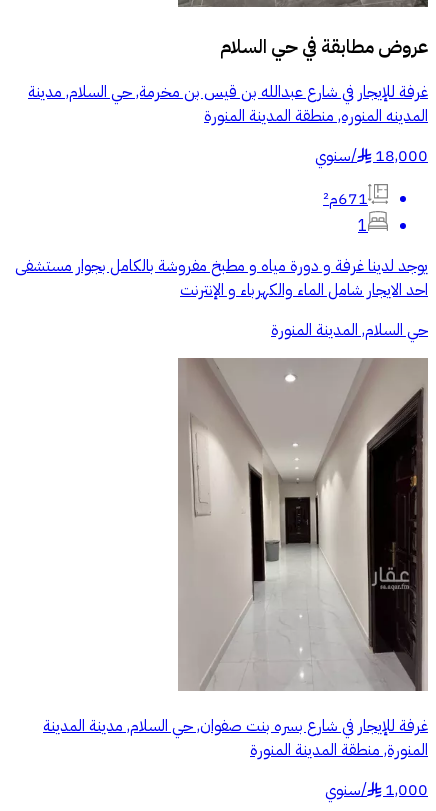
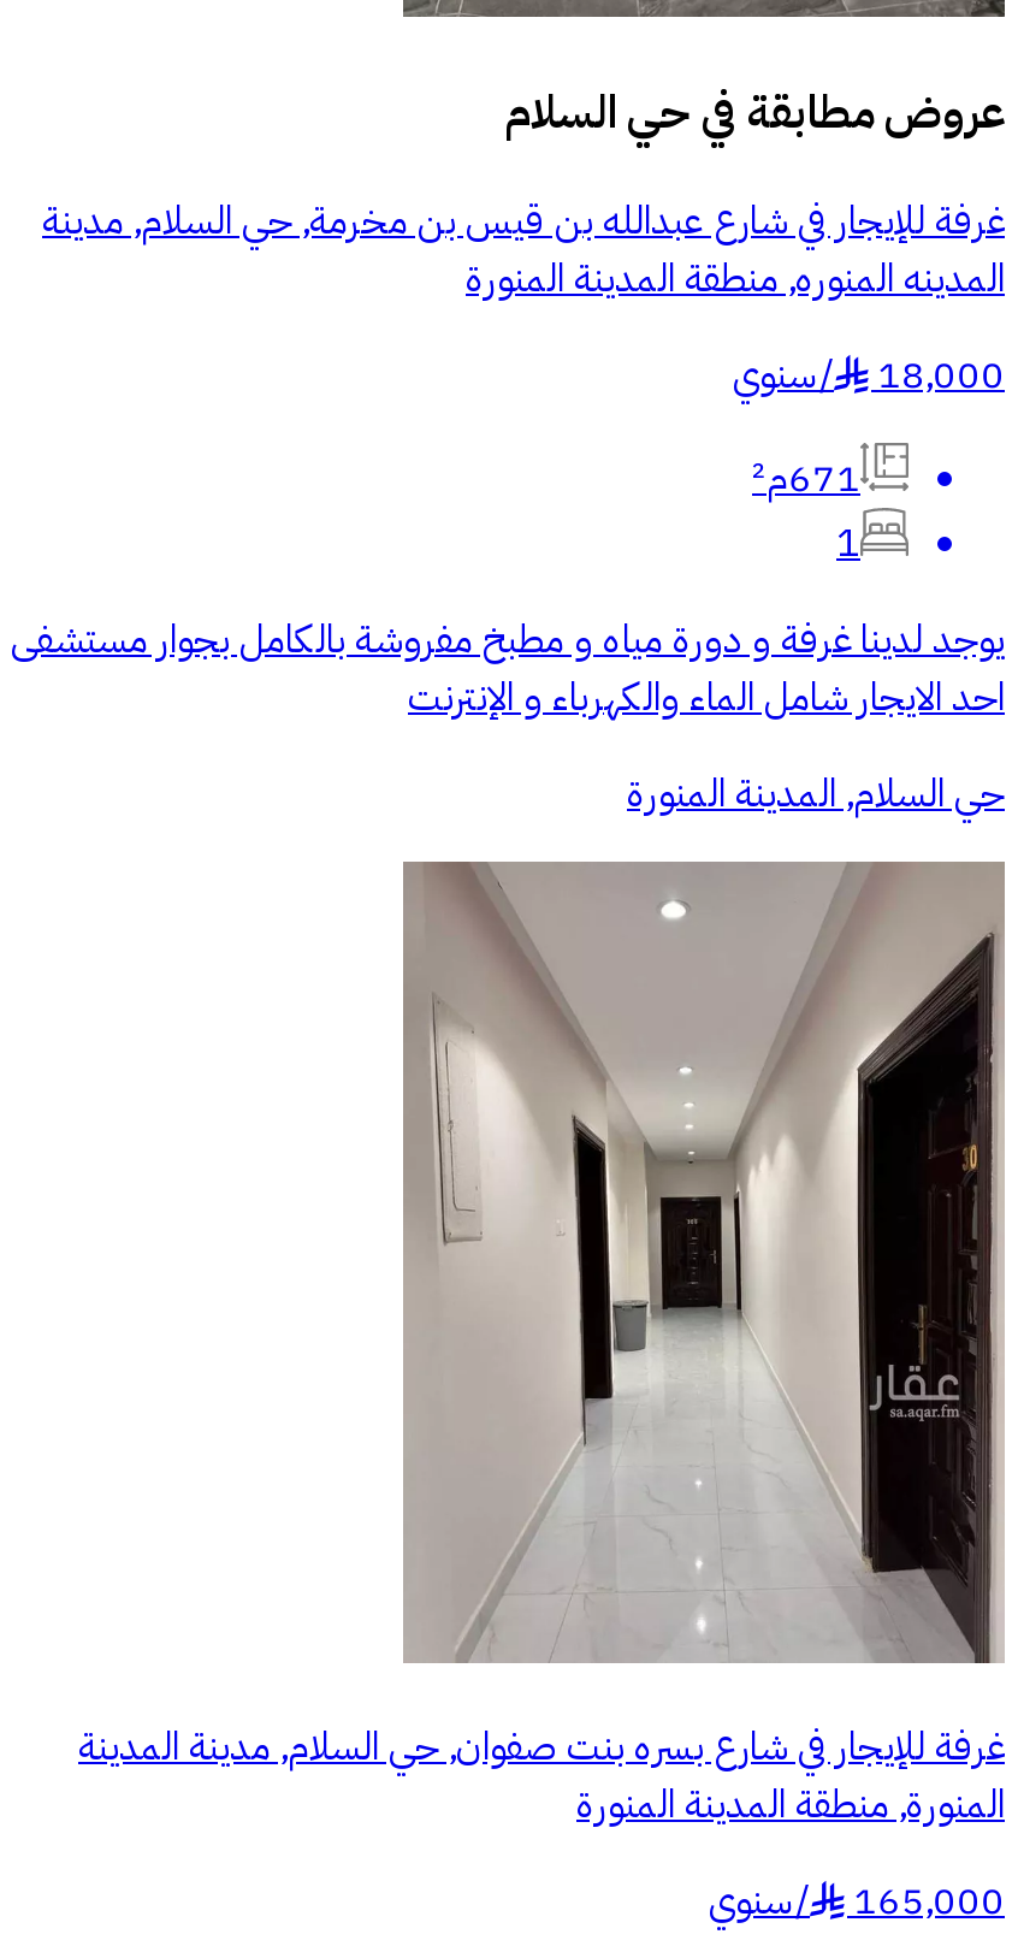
- 1,000
+ 165,000
